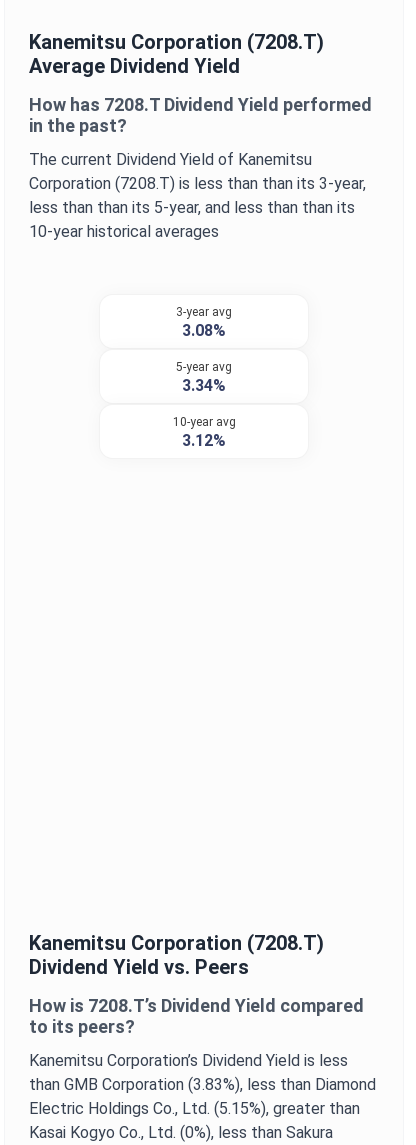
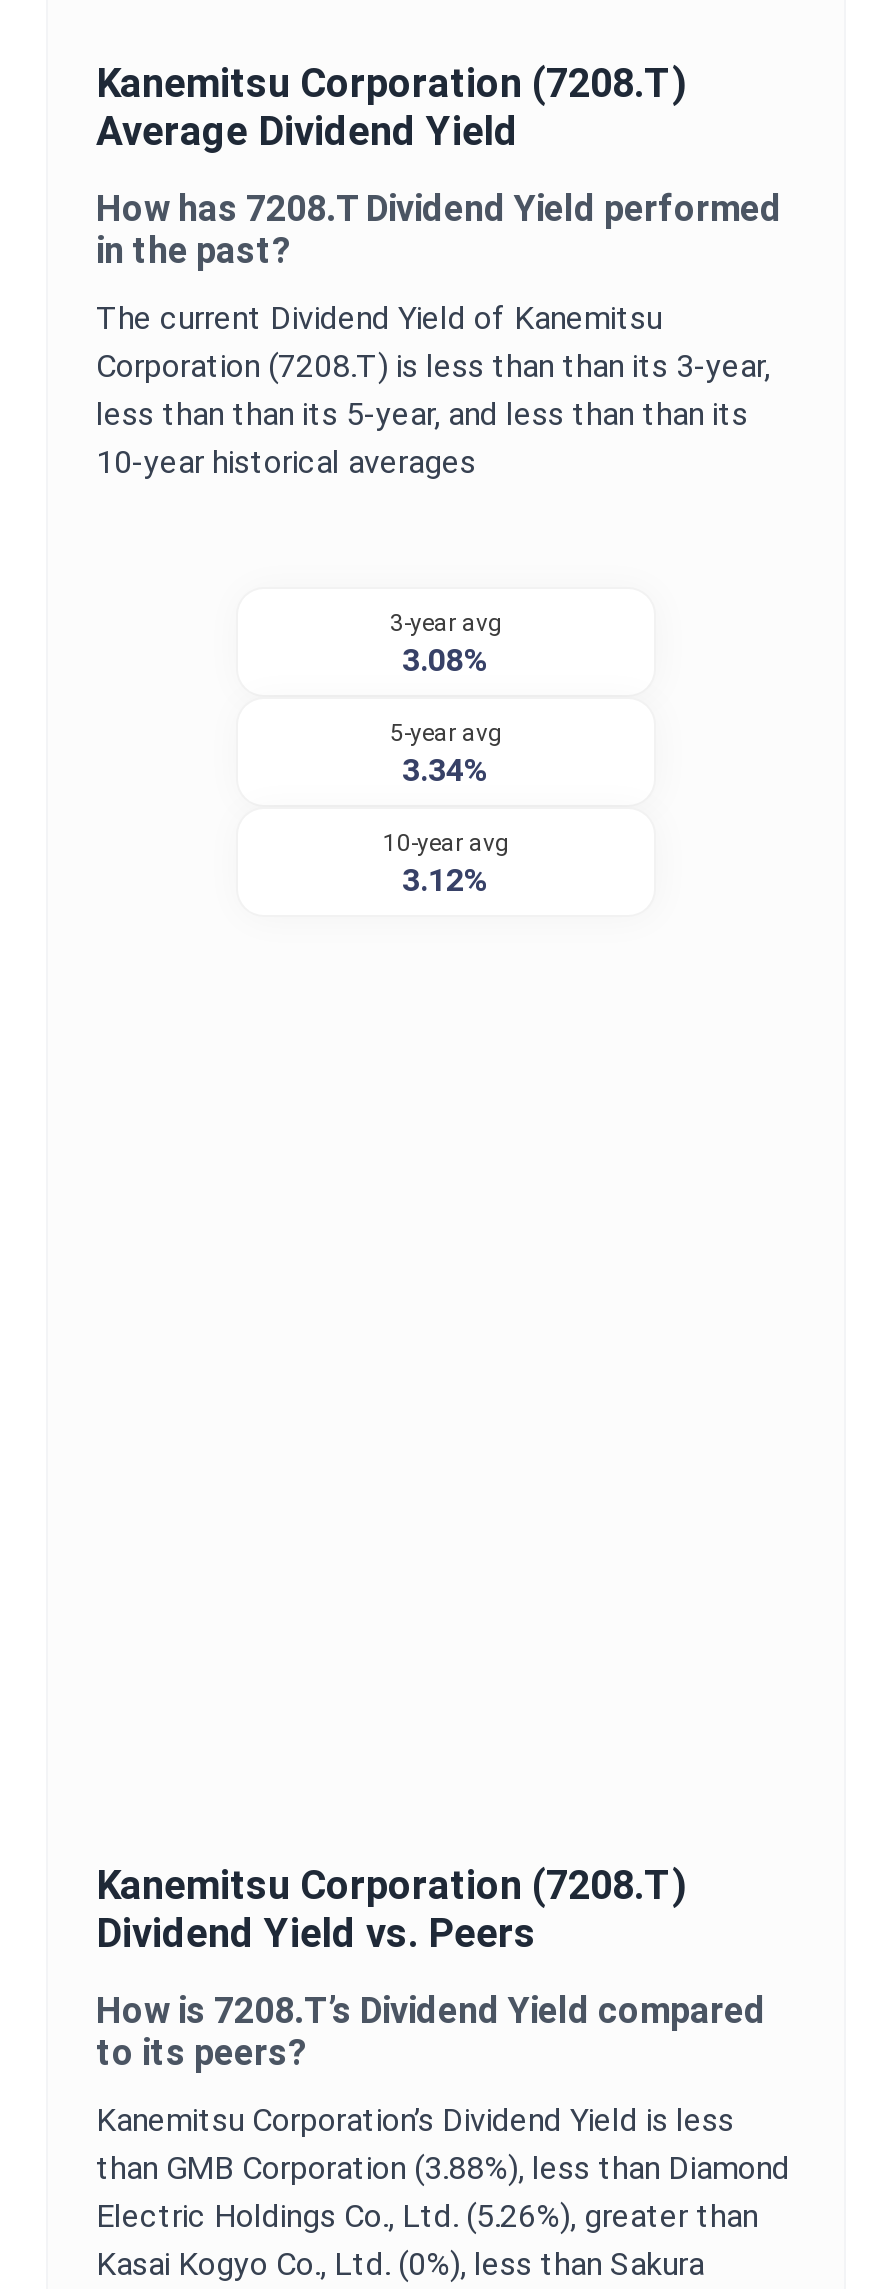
- than GMB Corporation (3.83%), less than Diamond
+ than GMB Corporation (3.88%), less than Diamond

- Electric Holdings Co., Ltd. (5.15%), greater than
+ Electric Holdings Co., Ltd. (5.26%), greater than
